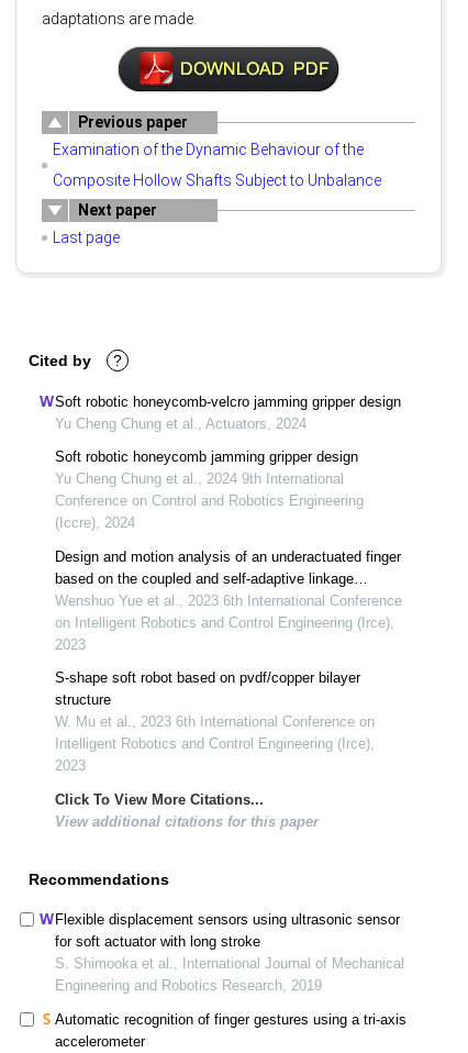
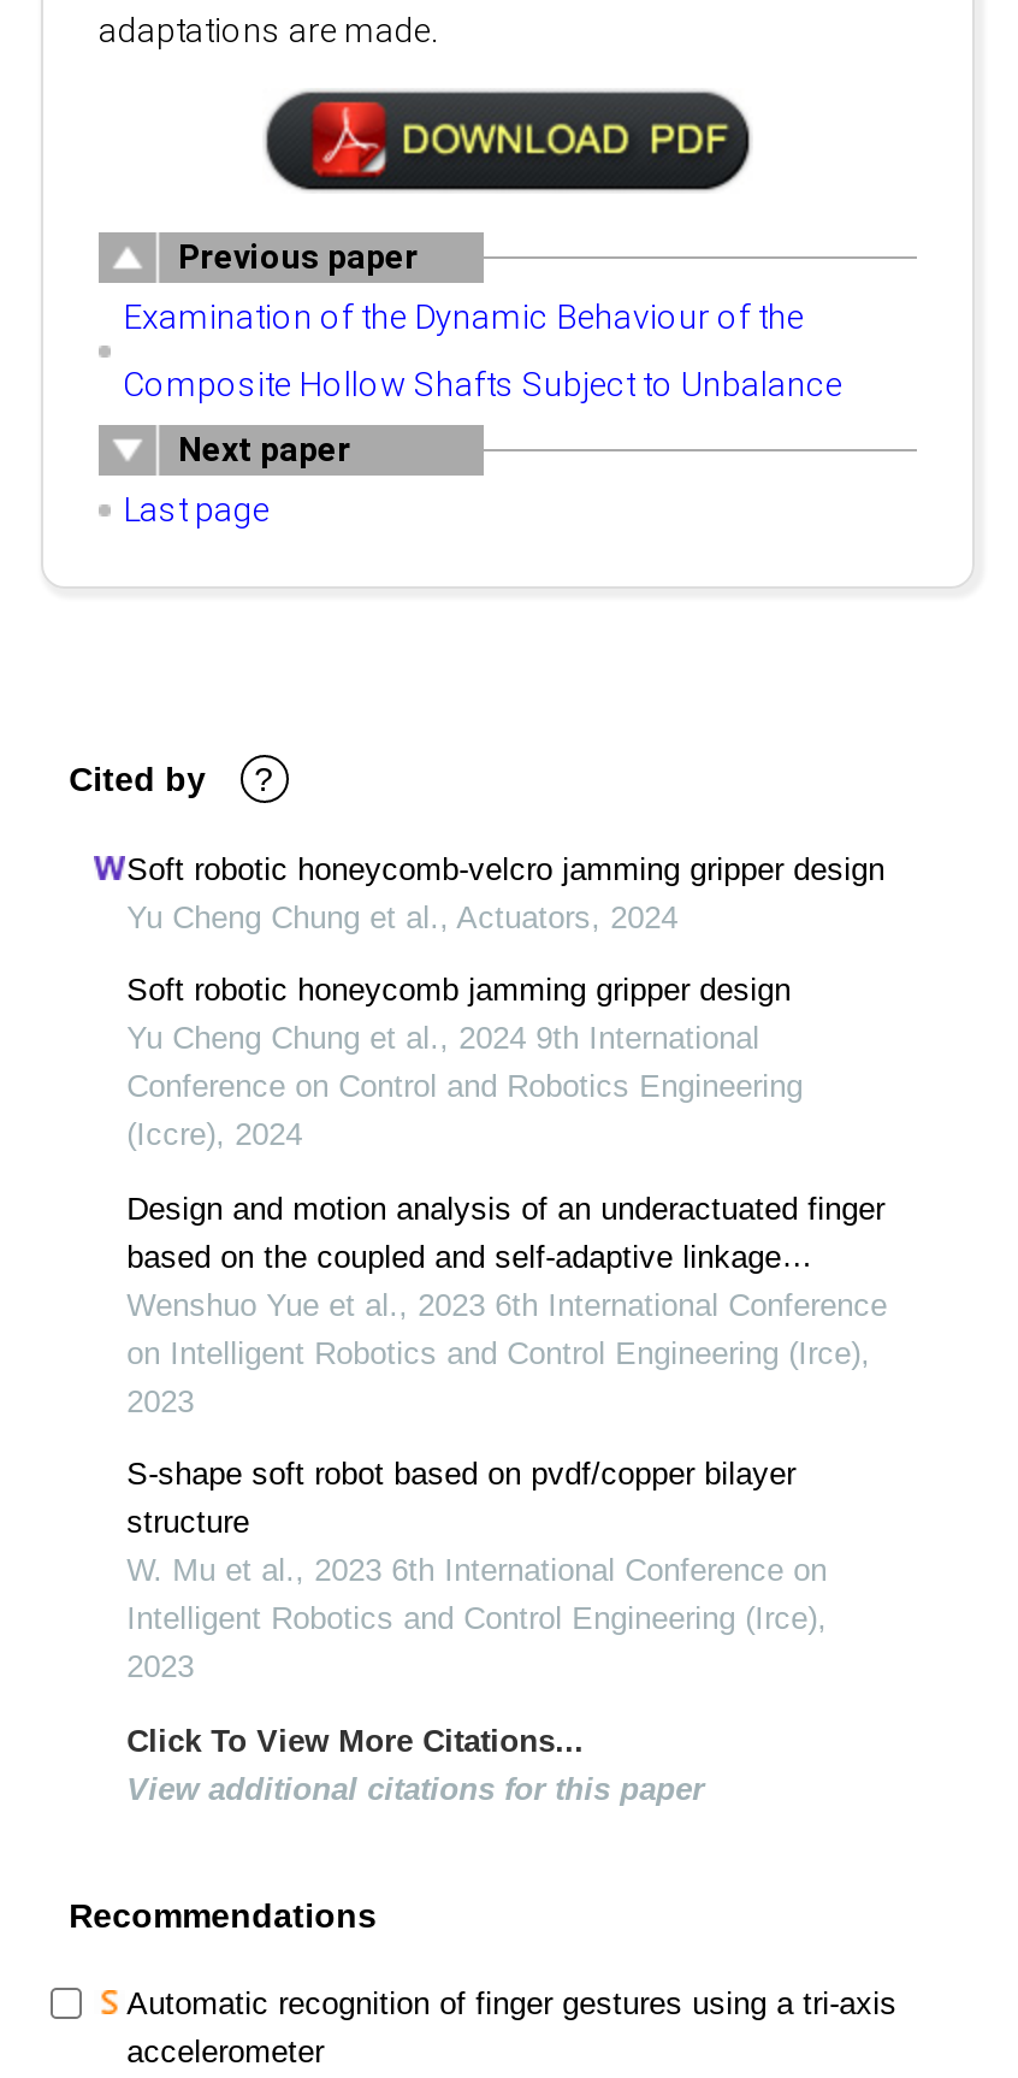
- Flexible displacement sensors using ultrasonic sensor
- for soft actuator with long stroke
- S. Shimooka et al., International Journal of Mechanical
- Engineering and Robotics Research, 2019
